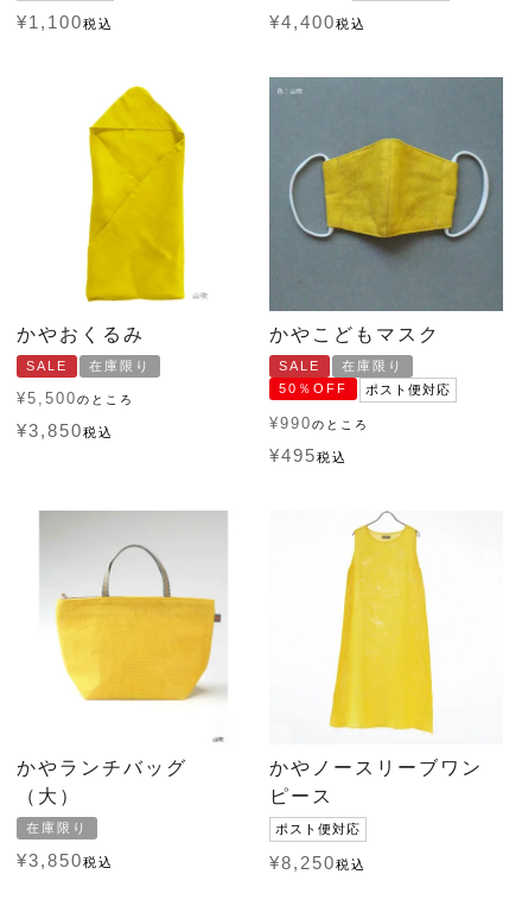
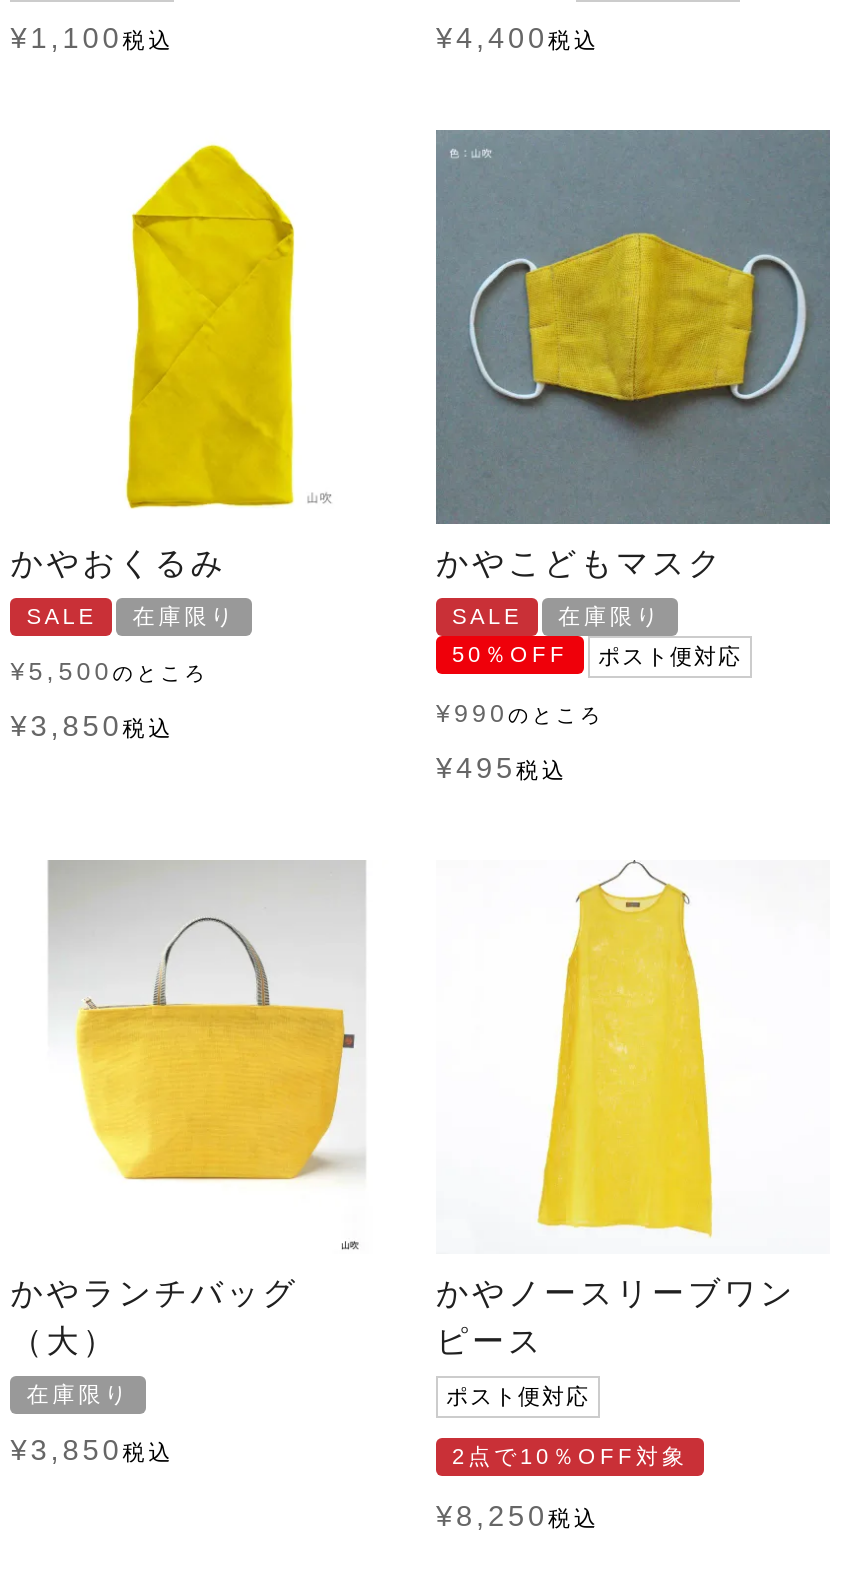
+ 2点で10％OFF対象
